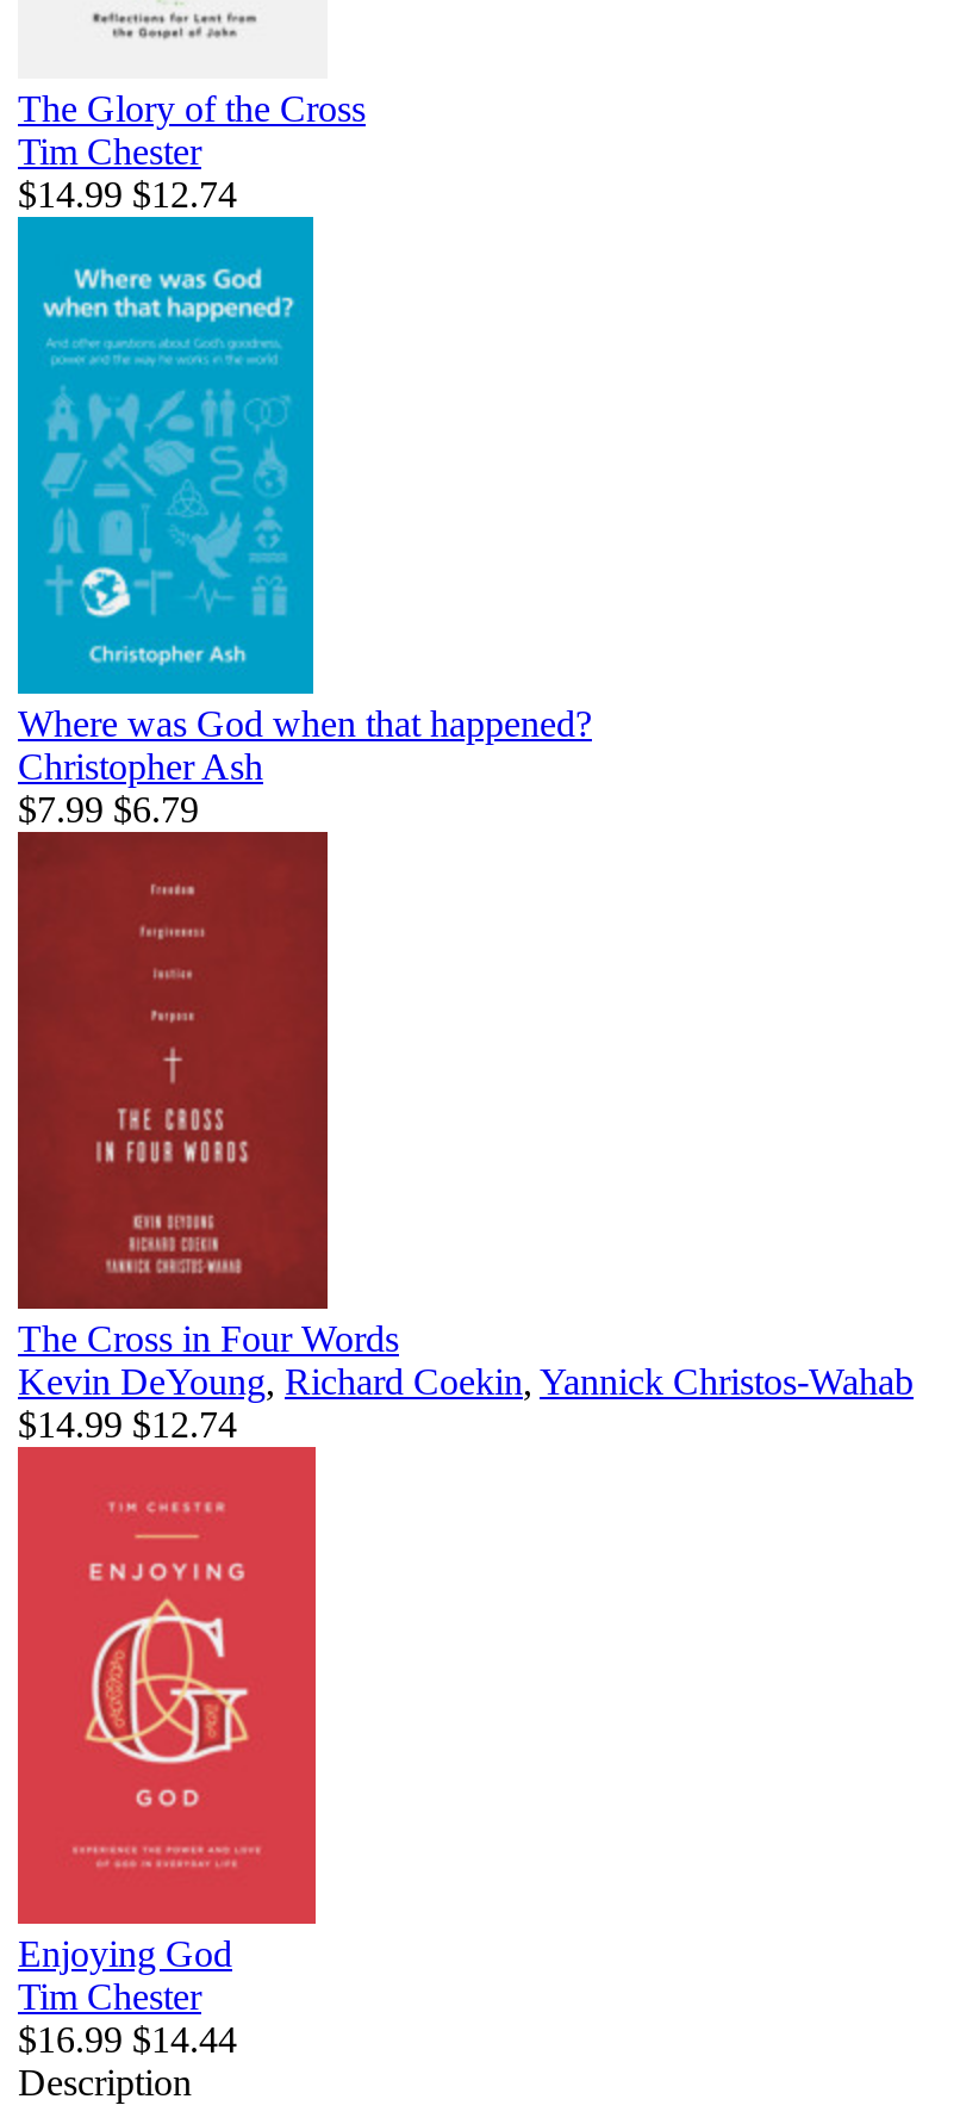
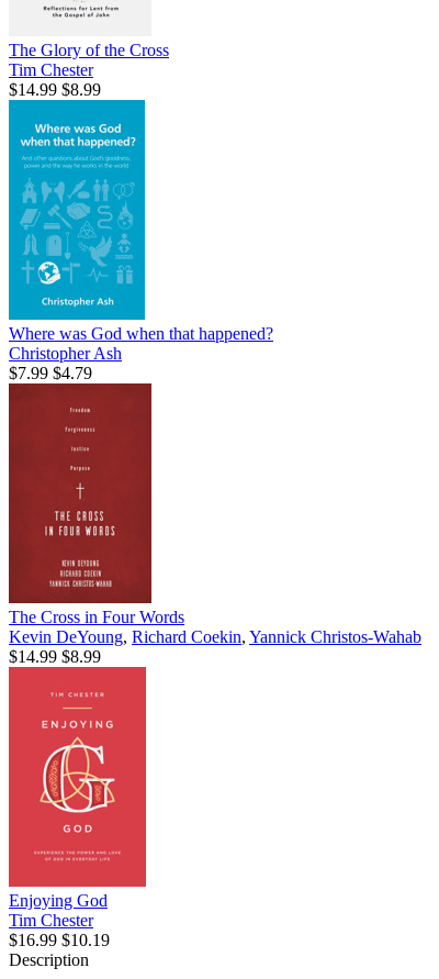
- $14.99 $12.74
+ $14.99 $8.99

- $7.99 $6.79
+ $7.99 $4.79

- $14.99 $12.74
+ $14.99 $8.99

- $16.99 $14.44
+ $16.99 $10.19
